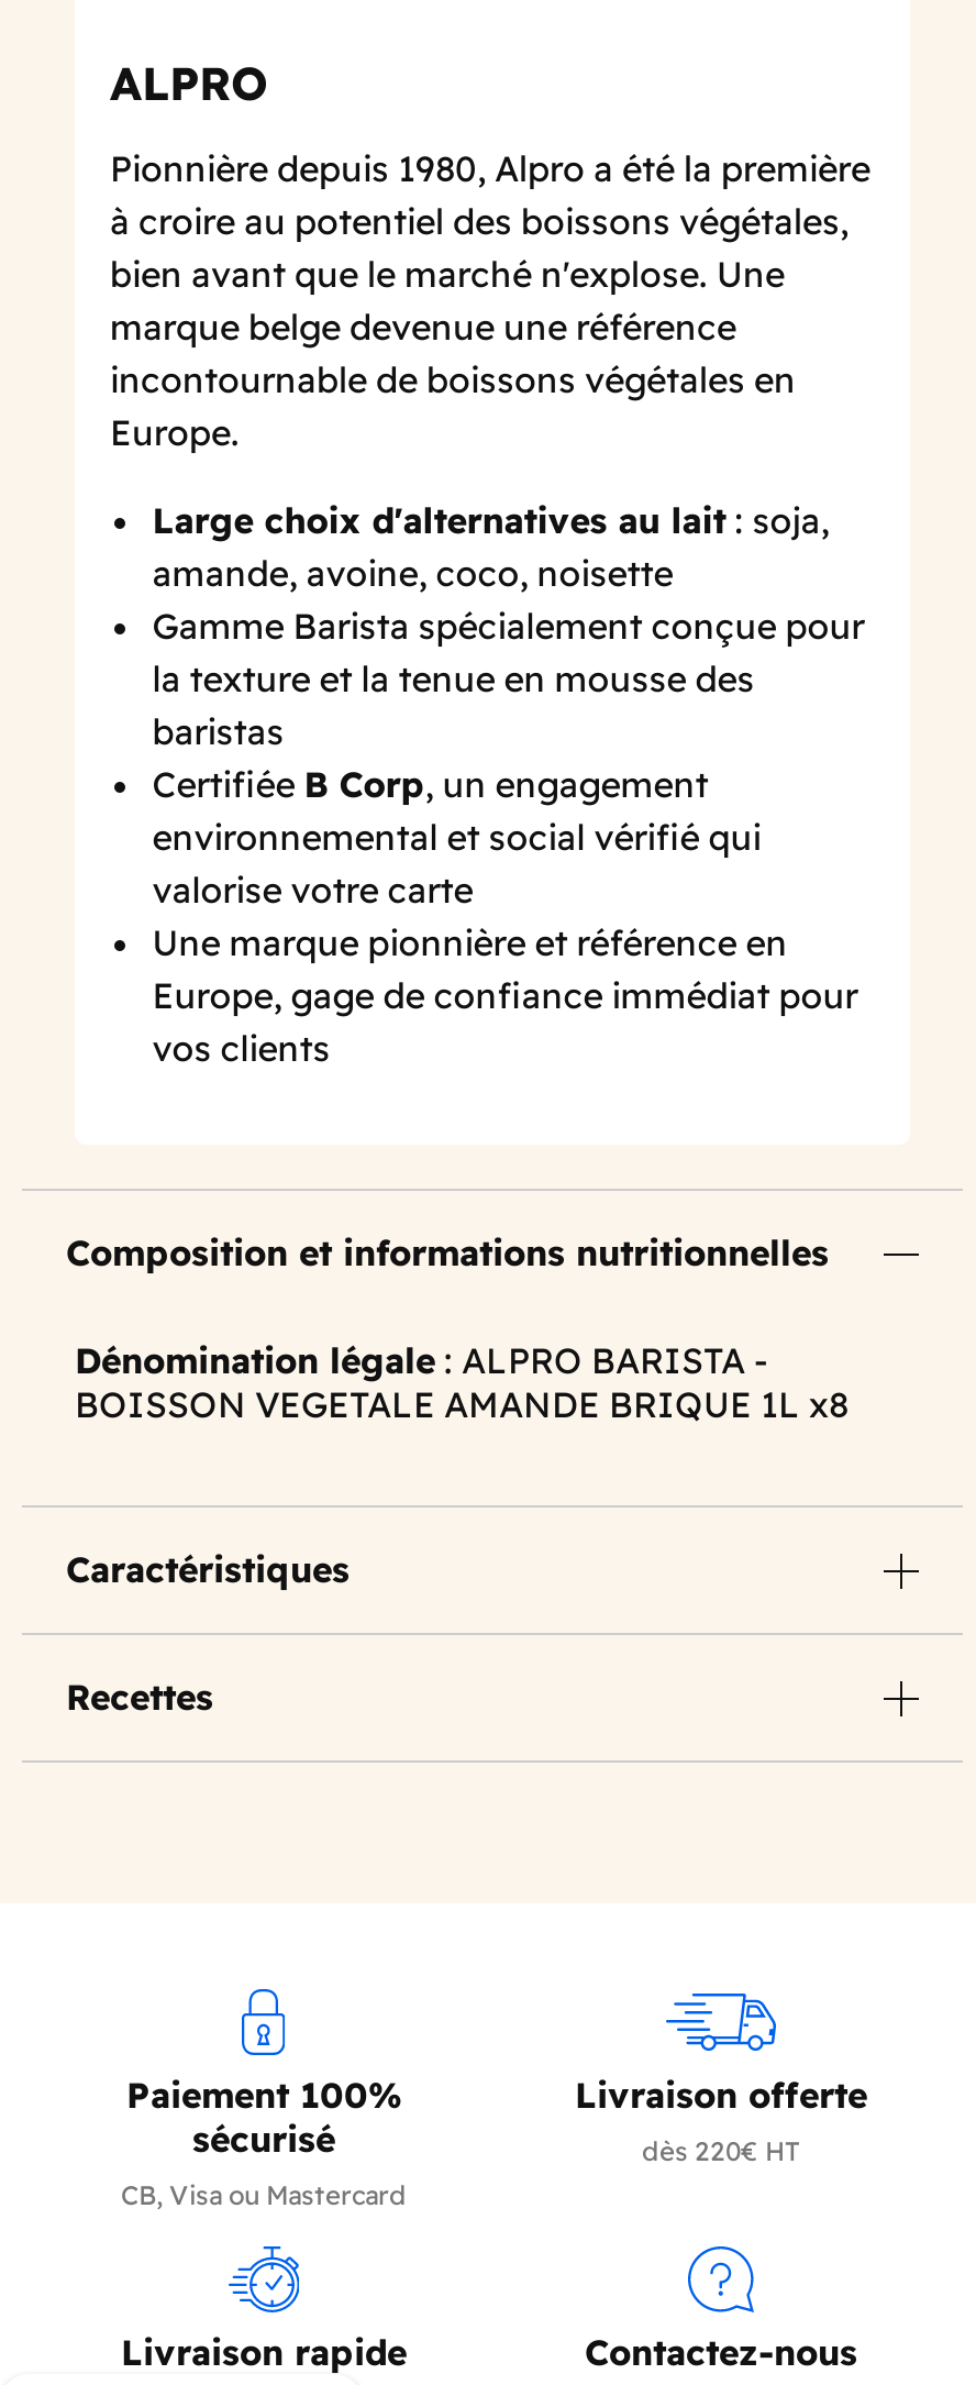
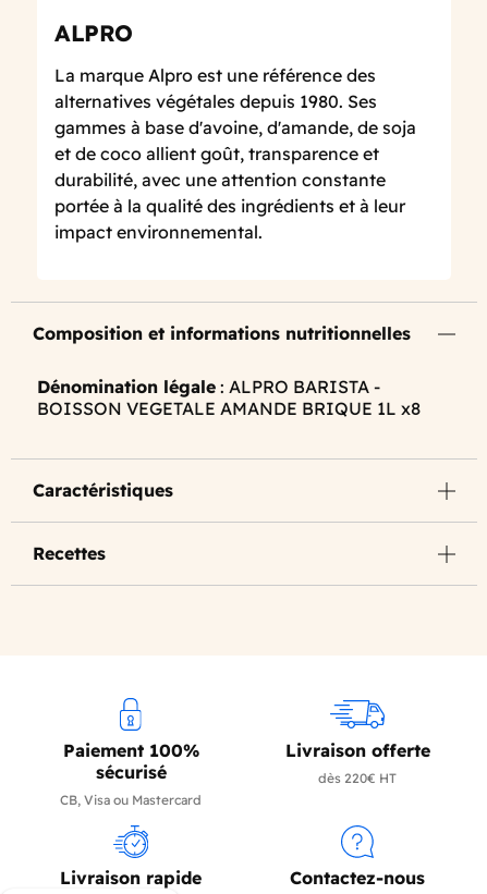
- Pionnière depuis 1980, Alpro a été la première
- à croire au potentiel des boissons végétales,
- bien avant que le marché n'explose. Une
- marque belge devenue une référence
- incontournable de boissons végétales en
- Europe.
- Large choix d'alternatives au lait: soja,
- amande, avoine, coco, noisette
- Gamme Barista spécialement conçue pour
- la texture et la tenue en mousse des
- baristas
- Certifiée B Corp, un engagement
- environnemental et social vérifié qui
- valorise votre carte
- Une marque pionnière et référence en
- Europe, gage de confiance immédiat pour
- vos clients
+ La marque Alpro est une référence des
+ alternatives végétales depuis 1980. Ses
+ gammes à base d'avoine, d'amande, de soja
+ et de coco allient goût, transparence et
+ durabilité, avec une attention constante
+ portée à la qualité des ingrédients et à leur
+ impact environnemental.
